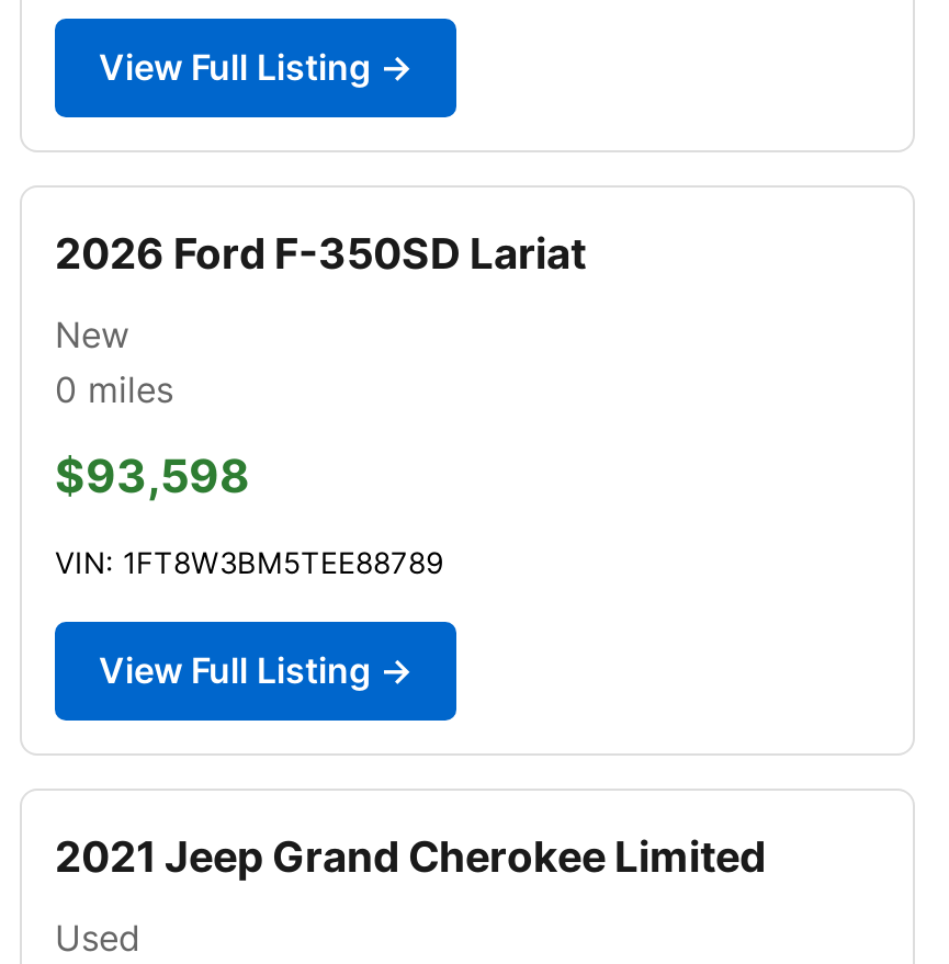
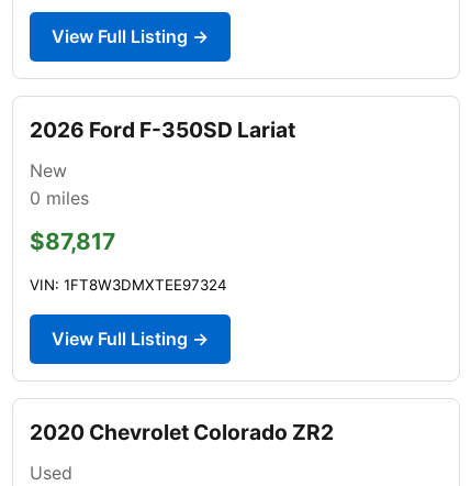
- $93,598
+ $87,817

- VIN: 1FT8W3BM5TEE88789
+ VIN: 1FT8W3DMXTEE97324

- 2021 Jeep Grand Cherokee Limited
+ 2020 Chevrolet Colorado ZR2
